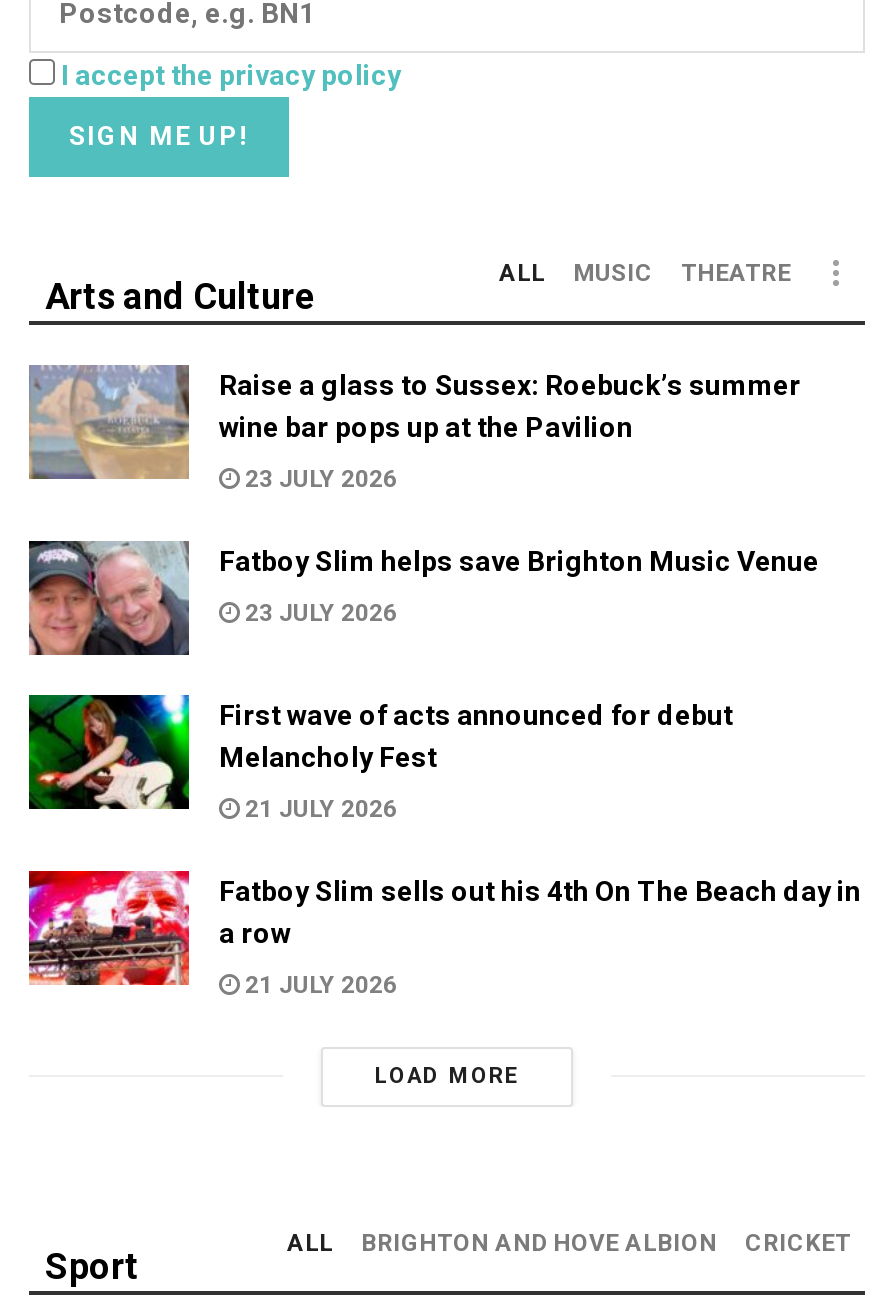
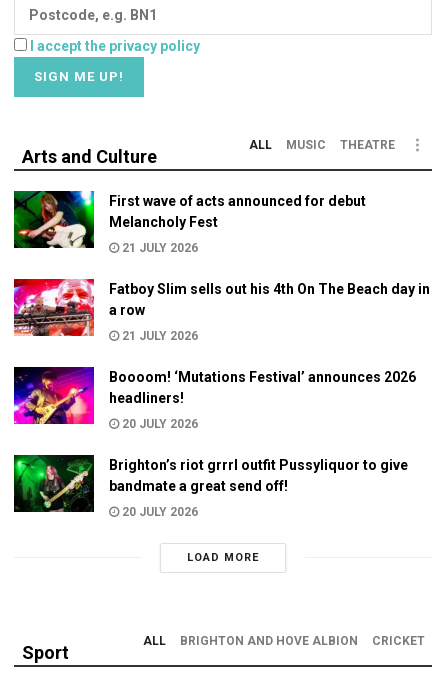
- [image]
- Raise a glass to Sussex: Roebuck’s summer
- wine bar pops up at the Pavilion
- 23 JULY 2026
- Fatboy Slim helps save Brighton Music Venue
- 23 JULY 2026

- [image]

moved up: [image] | First wave of acts announced for debut | Melancholy Fest | 21 JULY 2026 | Fatboy Slim sells out his 4th On The Beach day in | a row | 21 JULY 2026

+ [image]
+ Boooom! ‘Mutations Festival’ announces 2026
+ headliners!
+ 20 JULY 2026
+ Brighton’s riot grrrl outfit Pussyliquor to give
+ bandmate a great send off!
+ 20 JULY 2026

+ [image]
